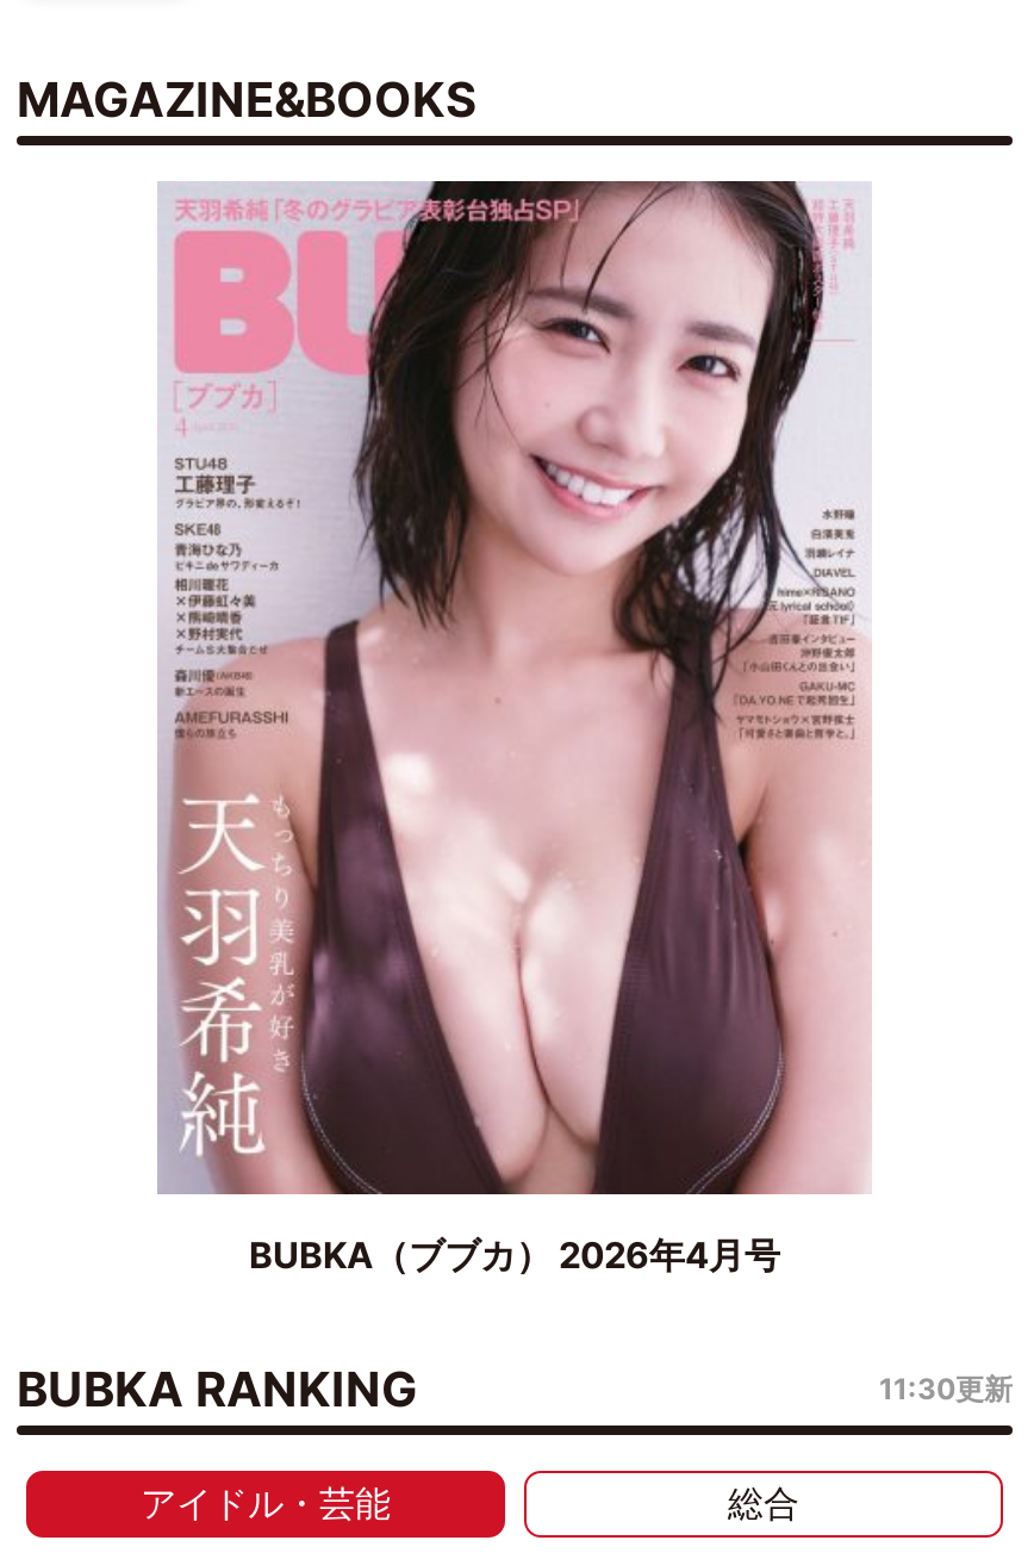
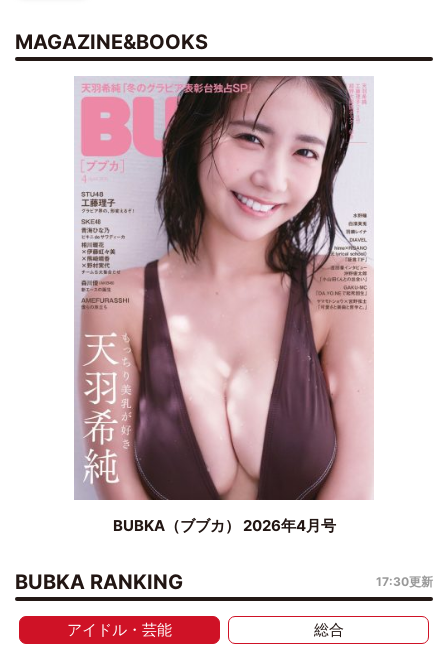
- 11:30更新
+ 17:30更新
